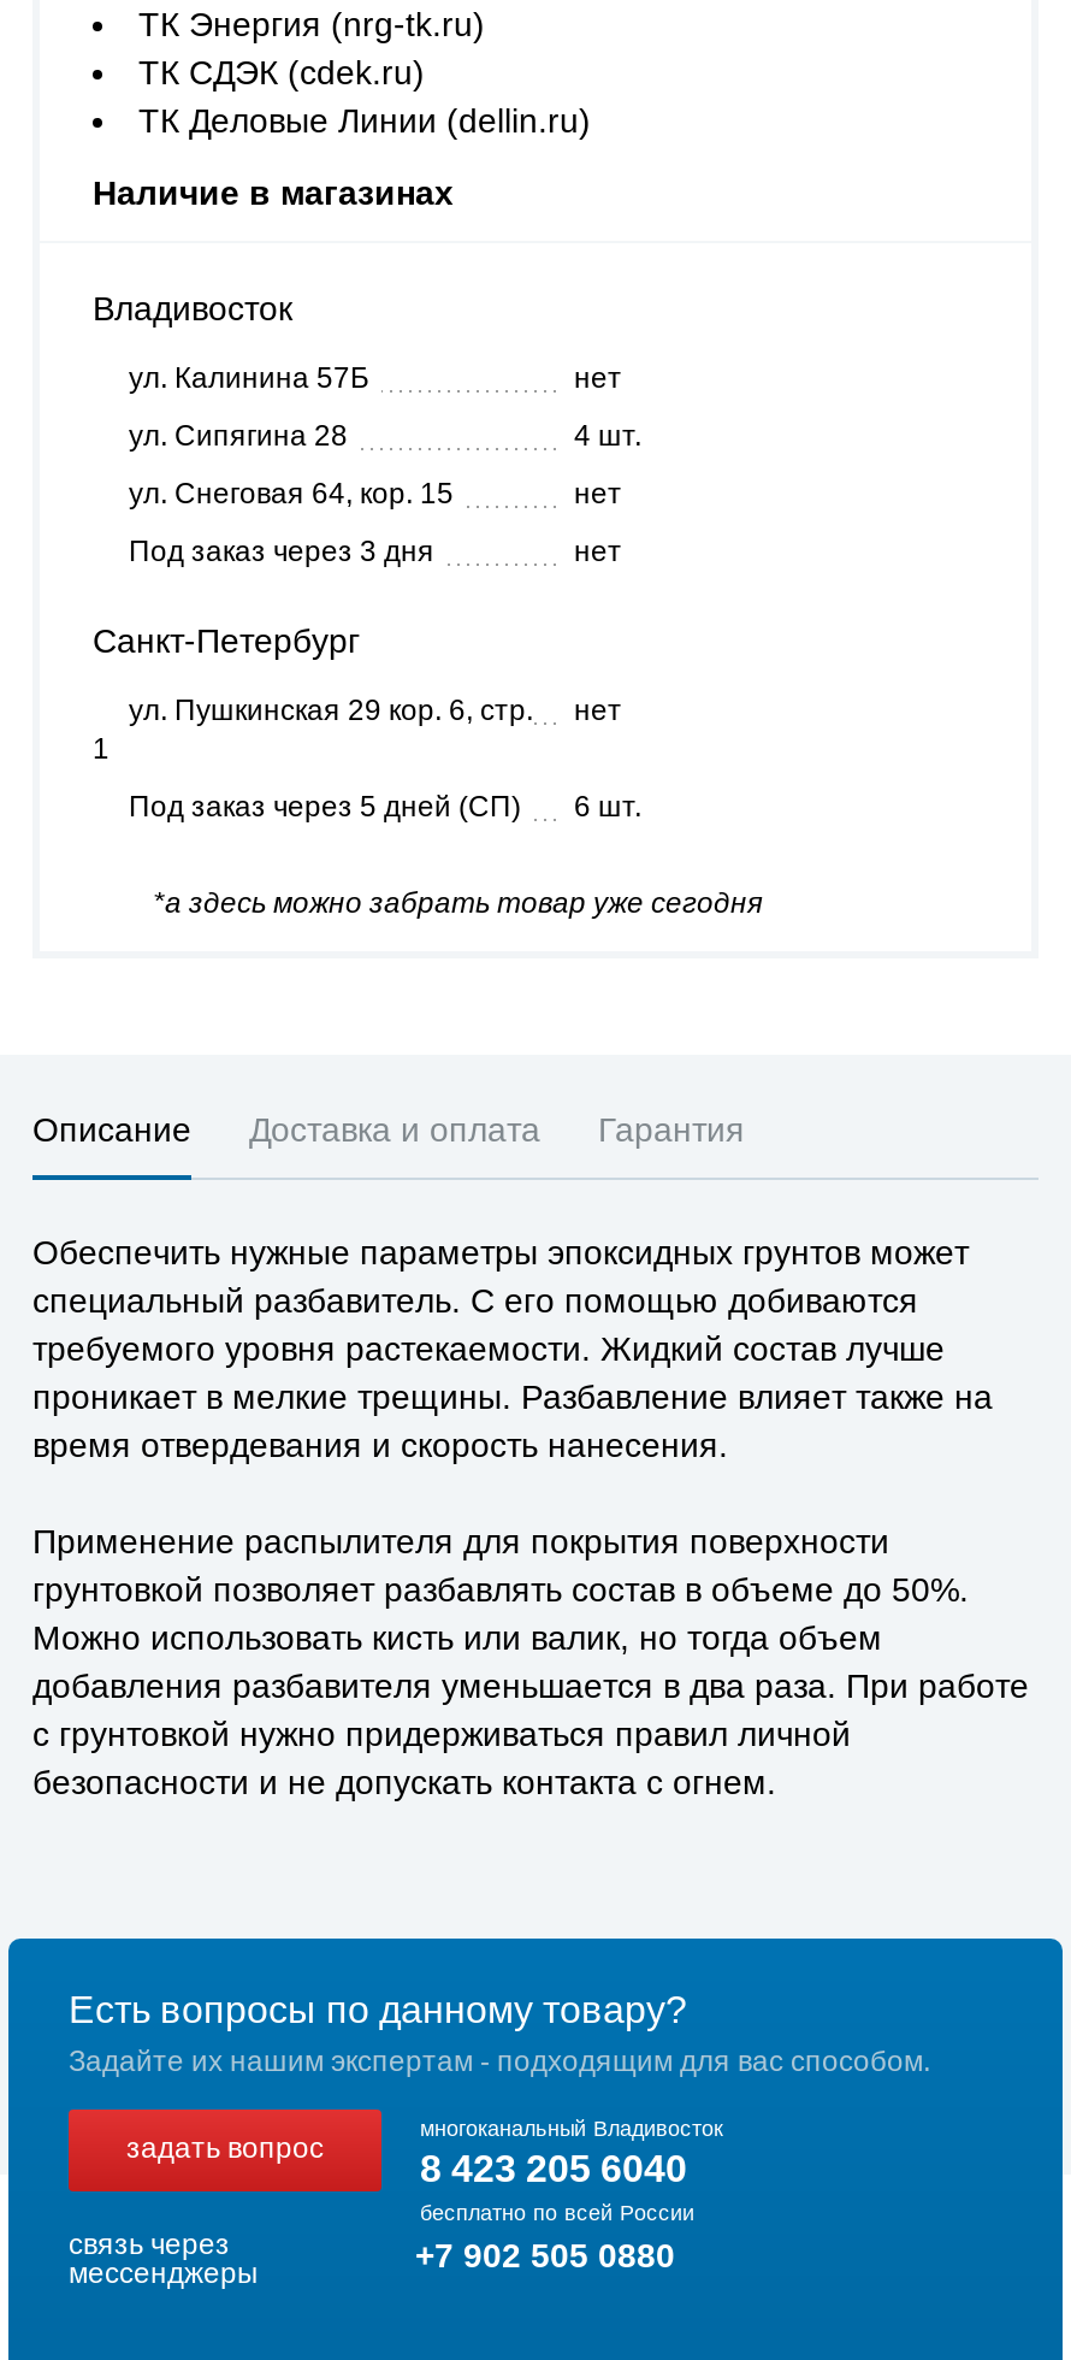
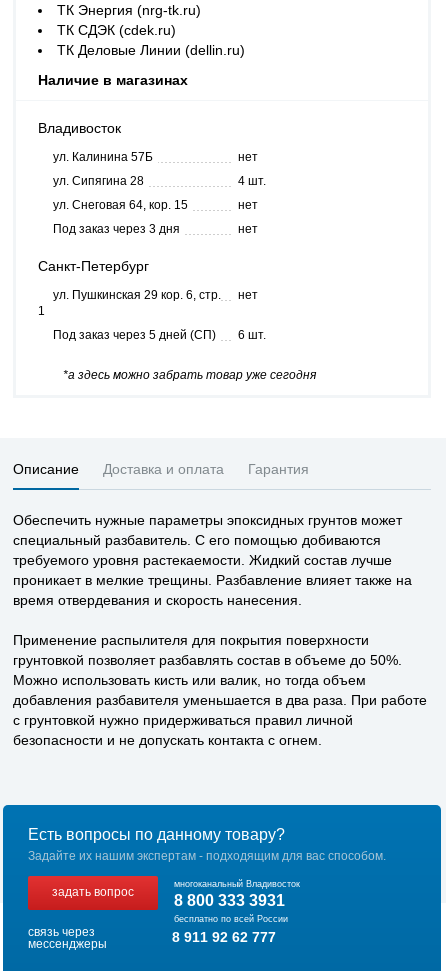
- 8 423 205 6040
+ 8 800 333 3931

- +7 902 505 0880
+ 8 911 92 62 777
